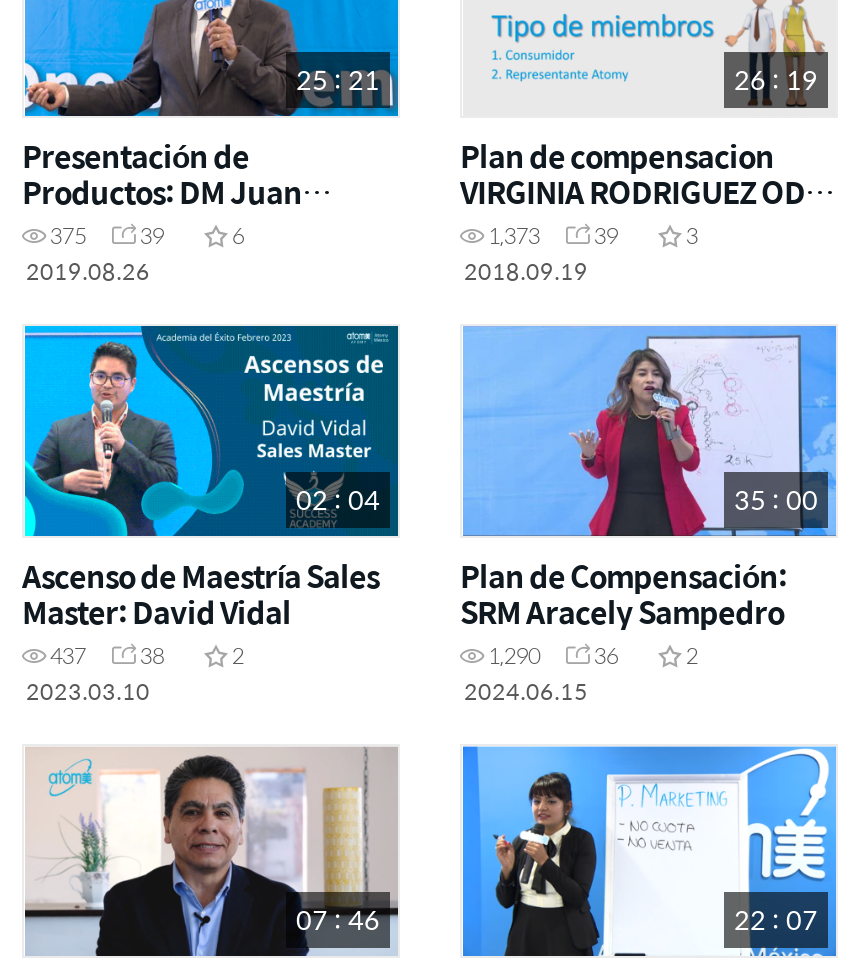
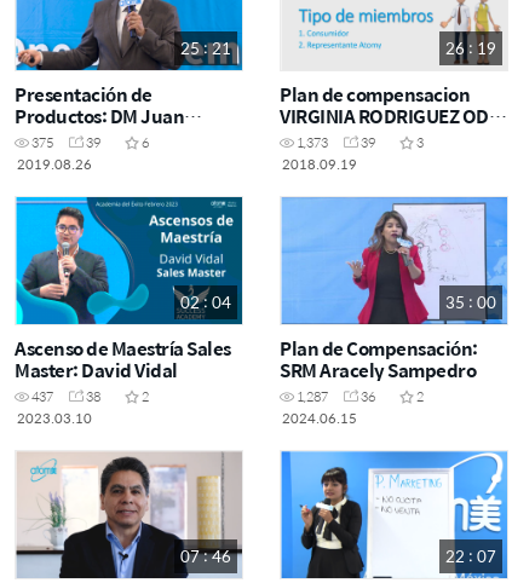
- 1,290
+ 1,287
